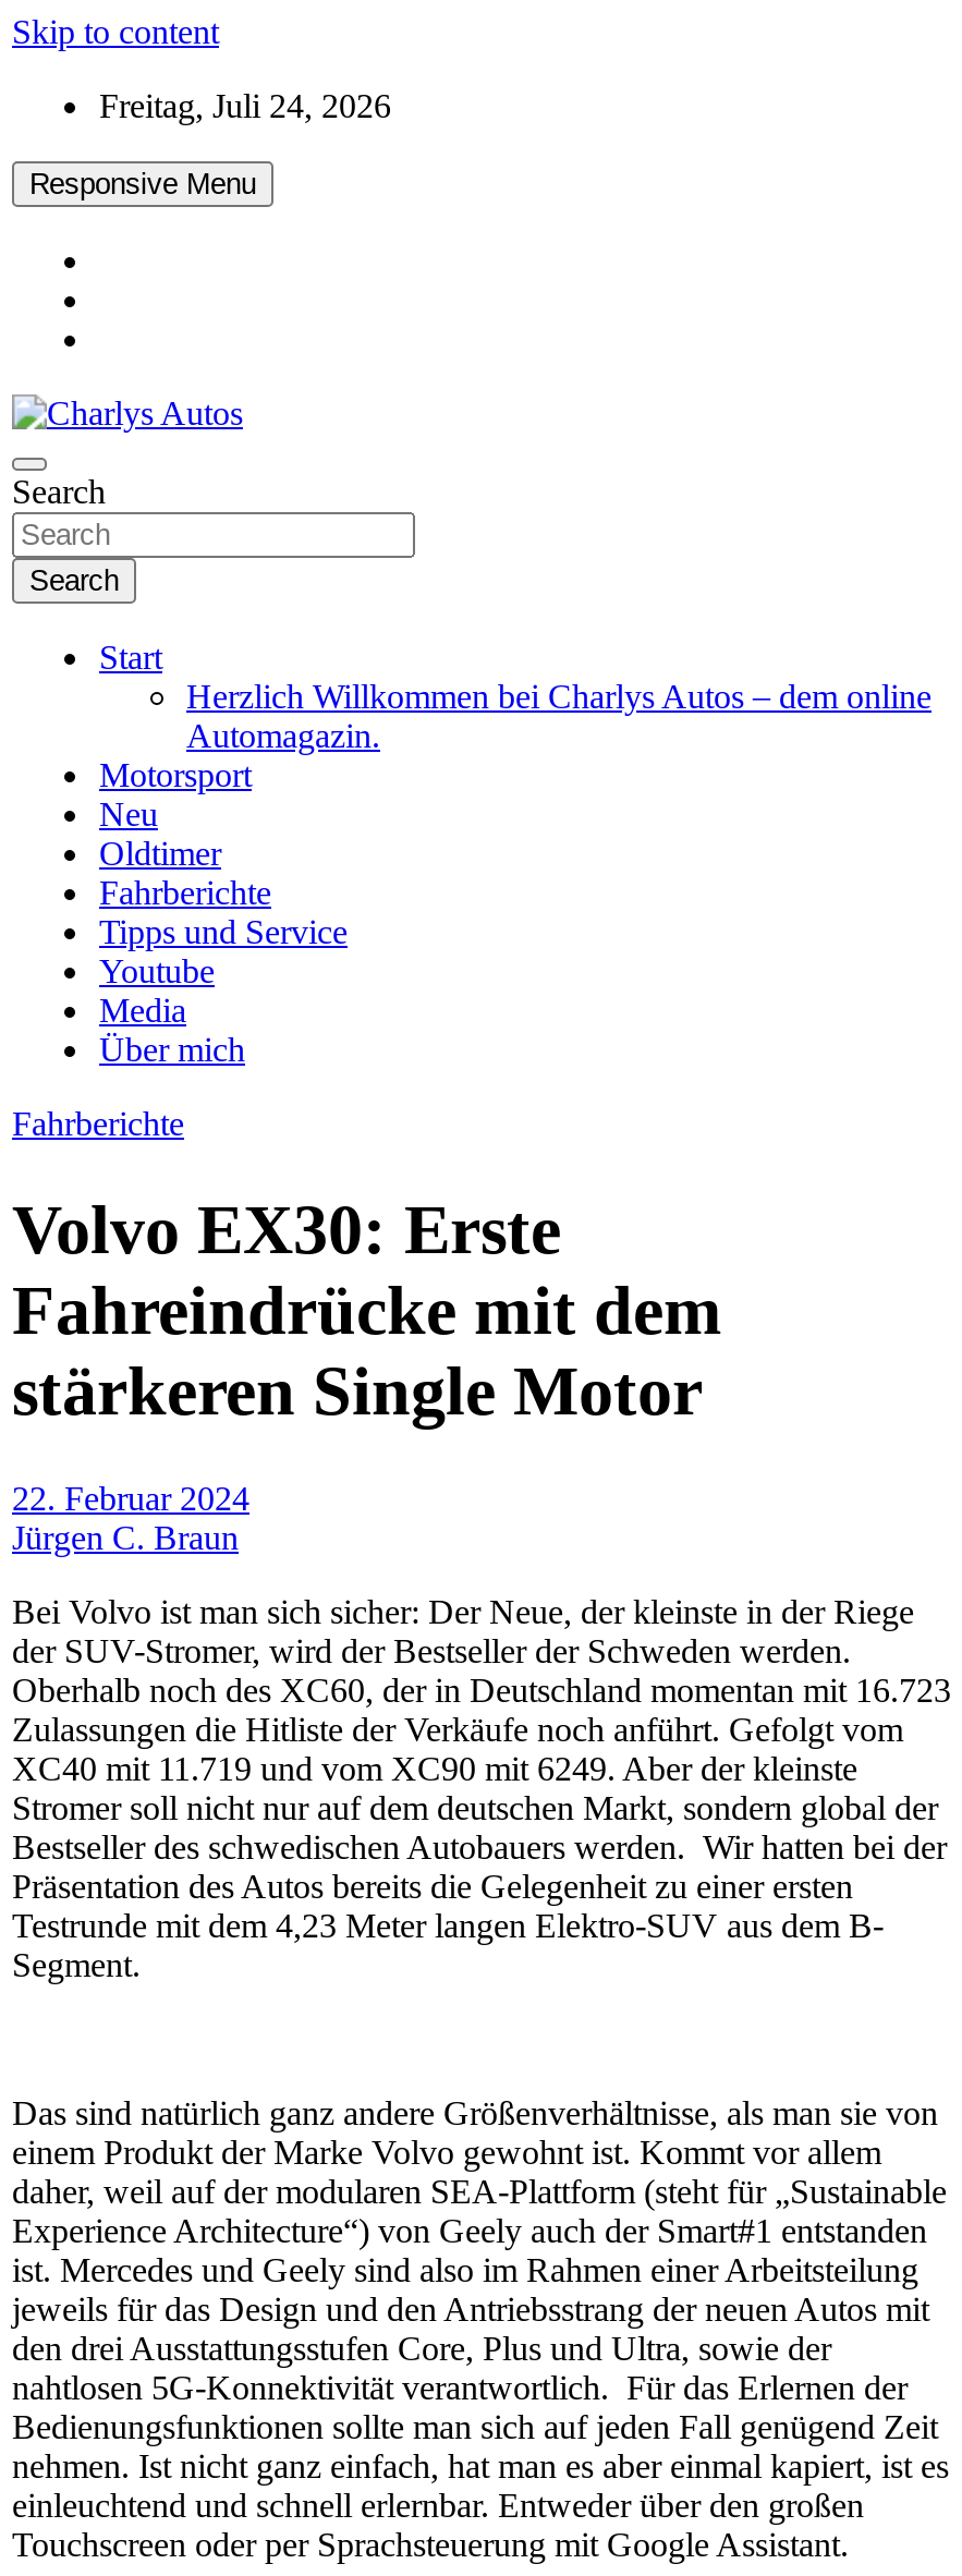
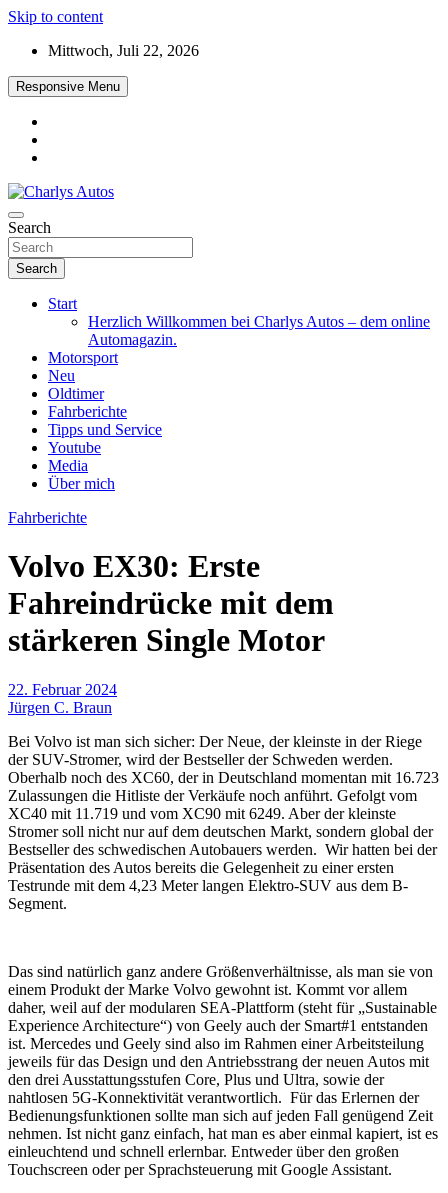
- Freitag, Juli 24, 2026
+ Mittwoch, Juli 22, 2026
